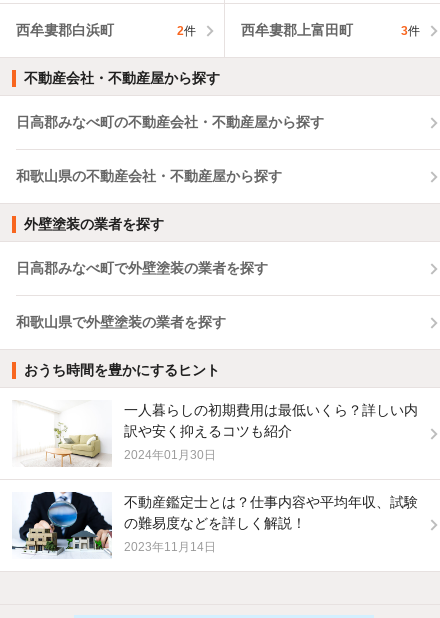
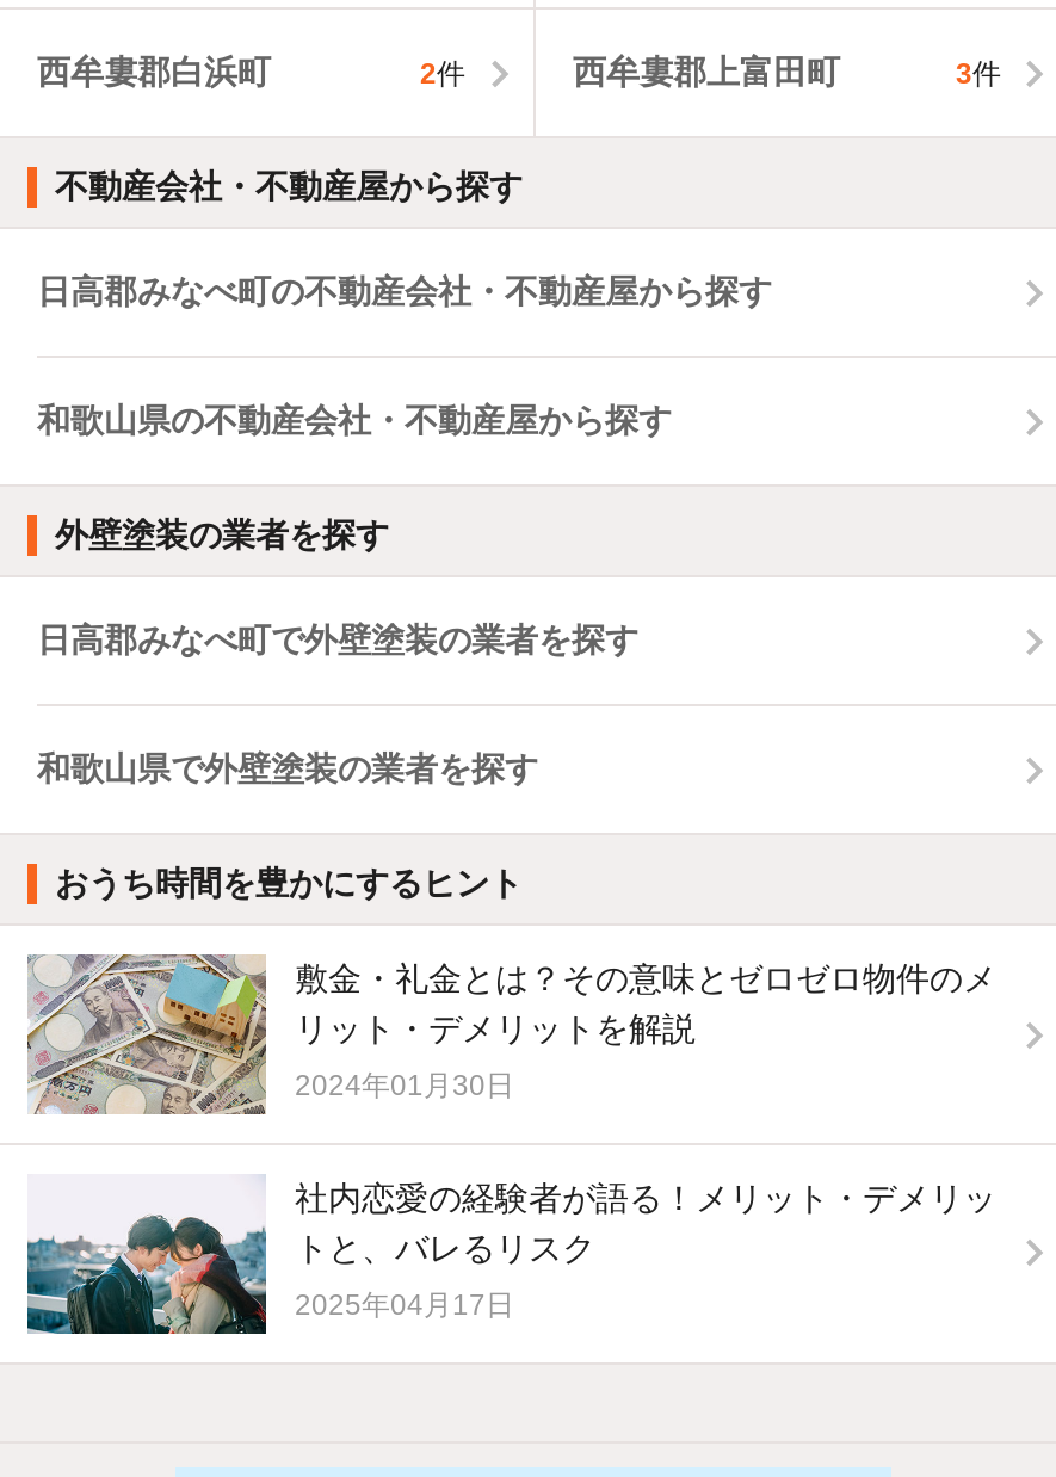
- [image]
- 一人暮らしの初期費用は最低いくら？詳しい内
- 訳や安く抑えるコツも紹介
+ [image]
+ 敷金・礼金とは？その意味とゼロゼロ物件のメ
+ リット・デメリットを解説

- [image]
- 不動産鑑定士とは？仕事内容や平均年収、試験
- の難易度などを詳しく解説！
+ [image]
+ 社内恋愛の経験者が語る！メリット・デメリッ
+ トと、バレるリスク

- 2023年11月14日
+ 2025年04月17日
